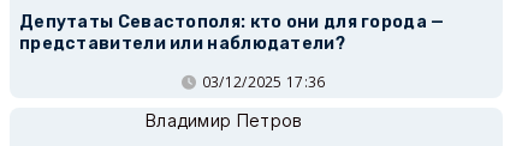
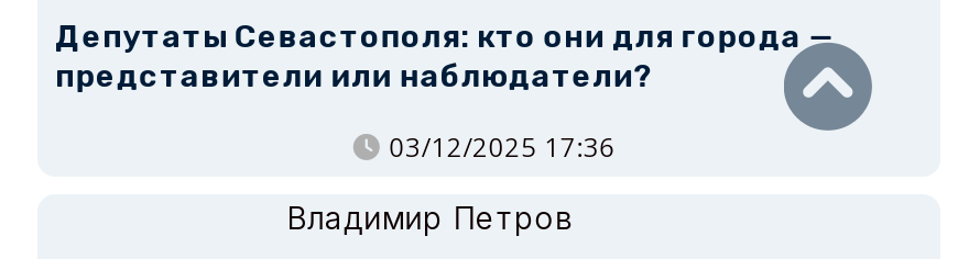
+ [image]
